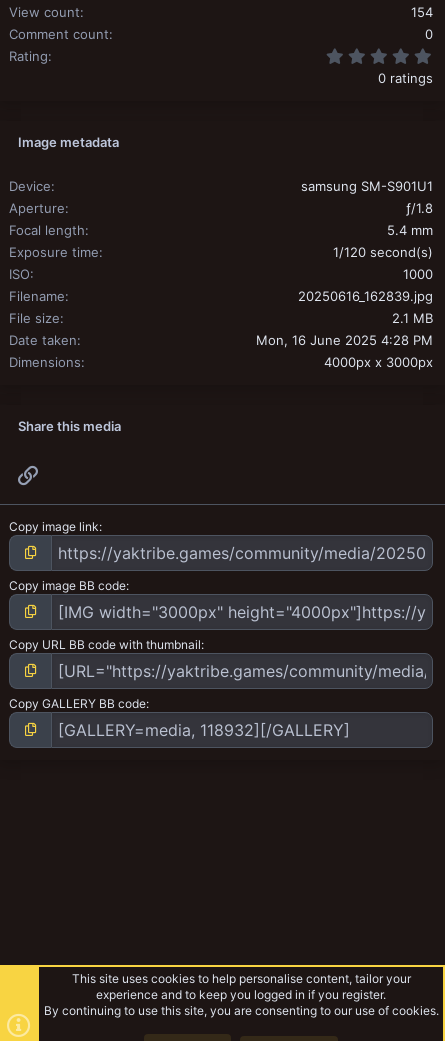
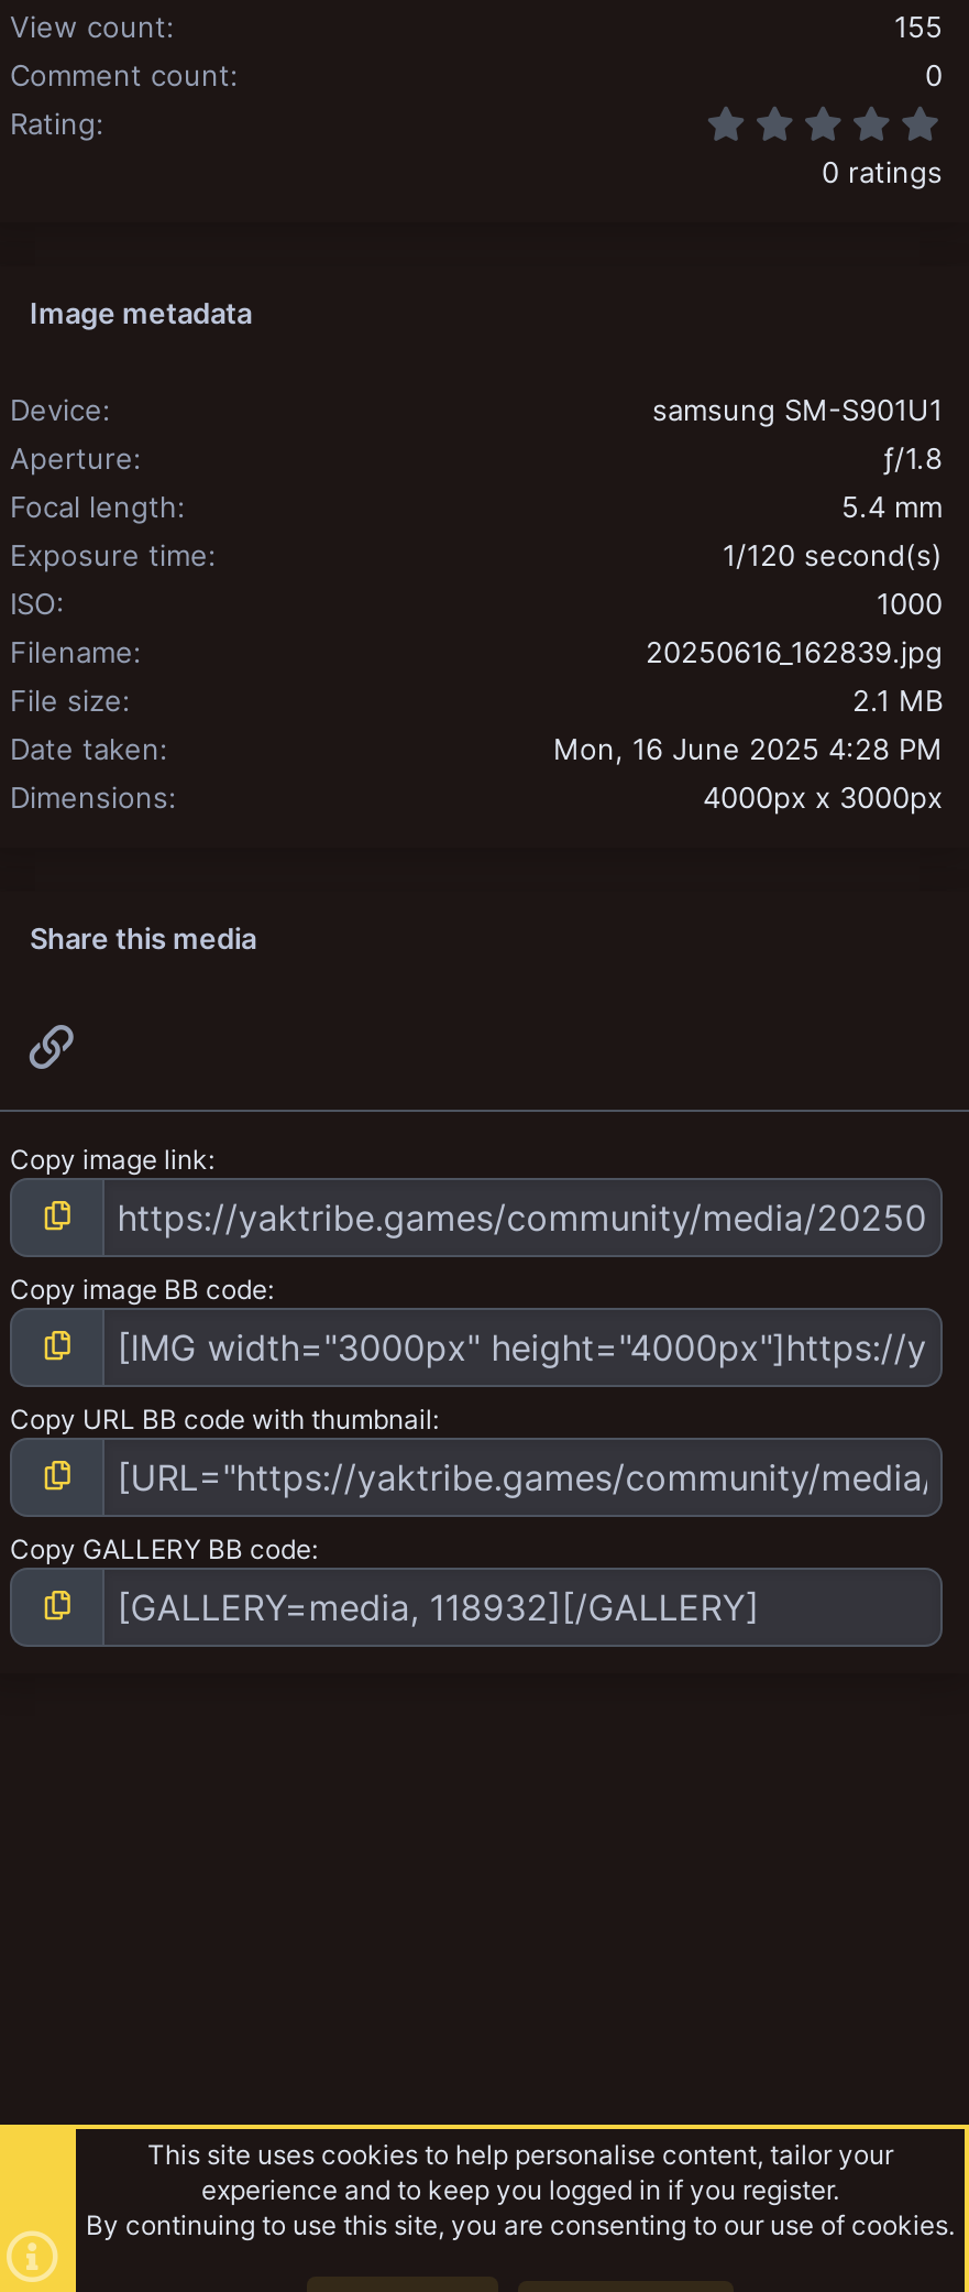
- 154
+ 155
